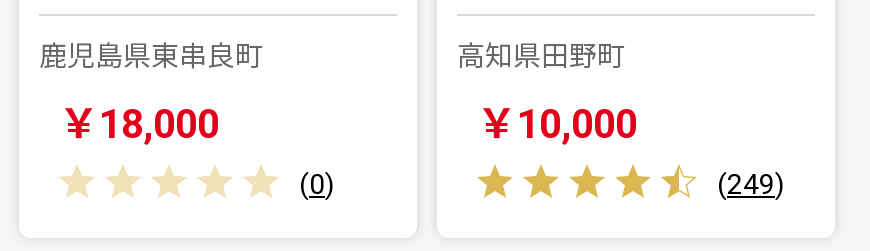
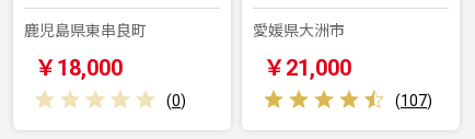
- 高知県田野町
+ 愛媛県大洲市

- ￥10,000
- (249)
+ ￥21,000
+ (107)
